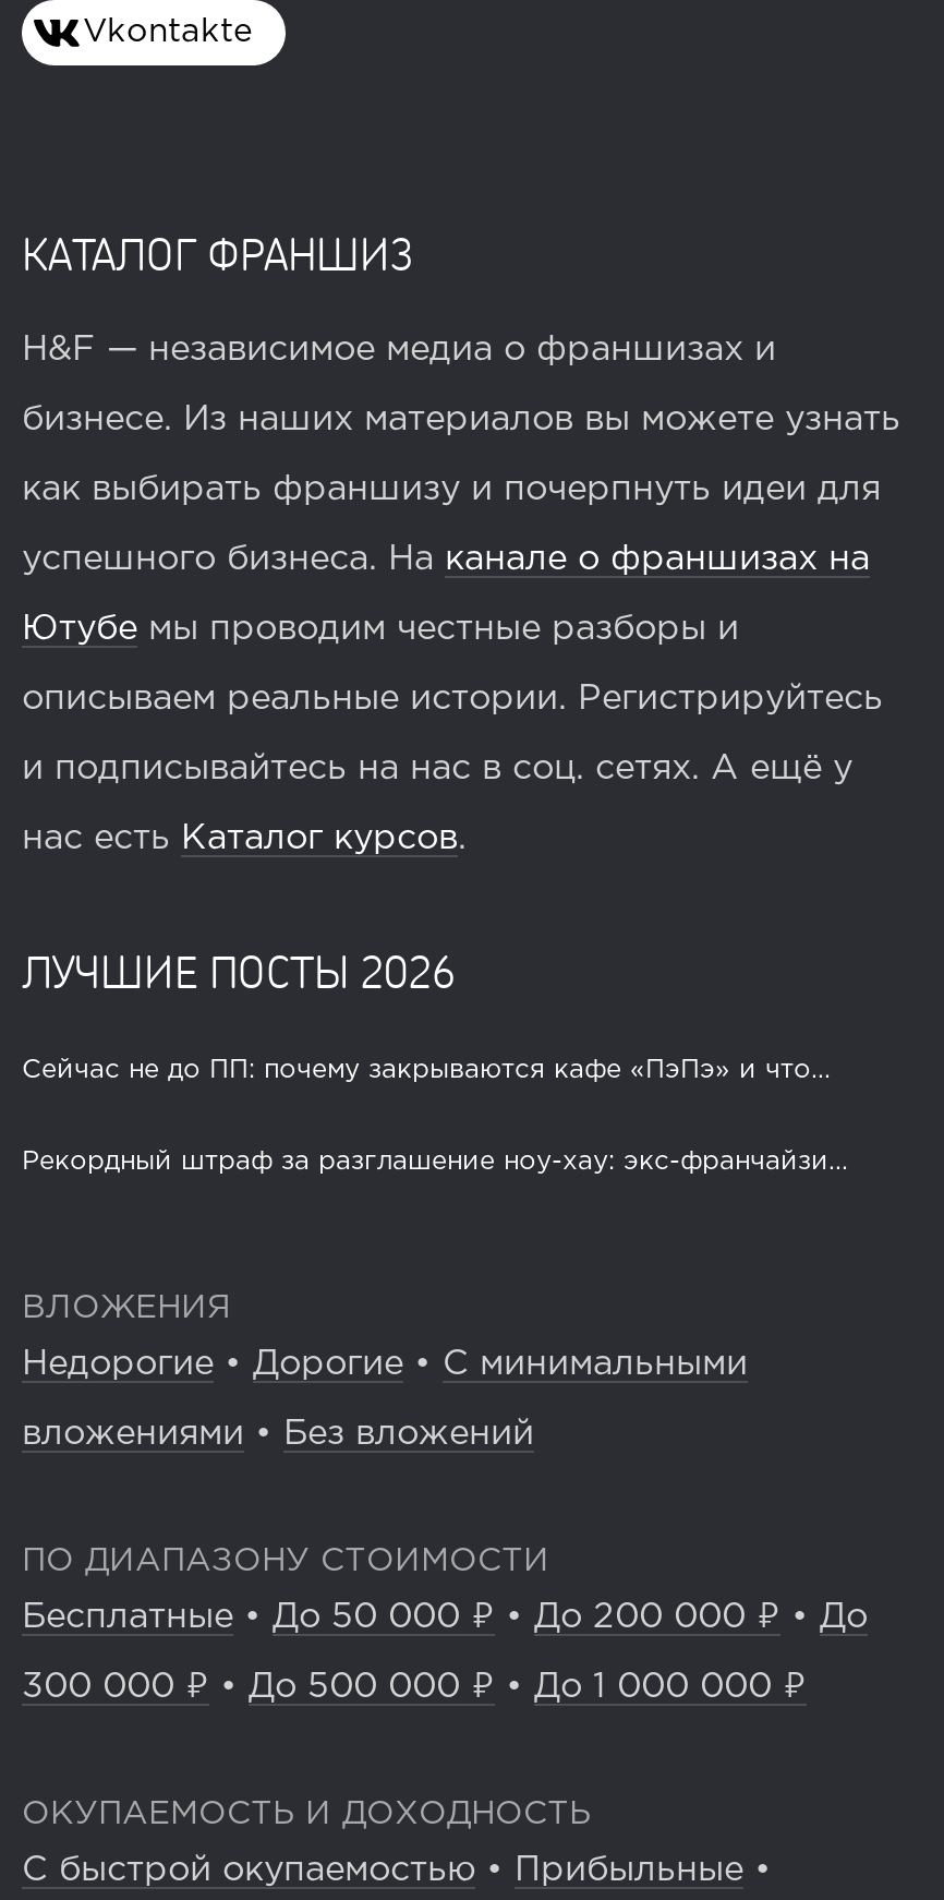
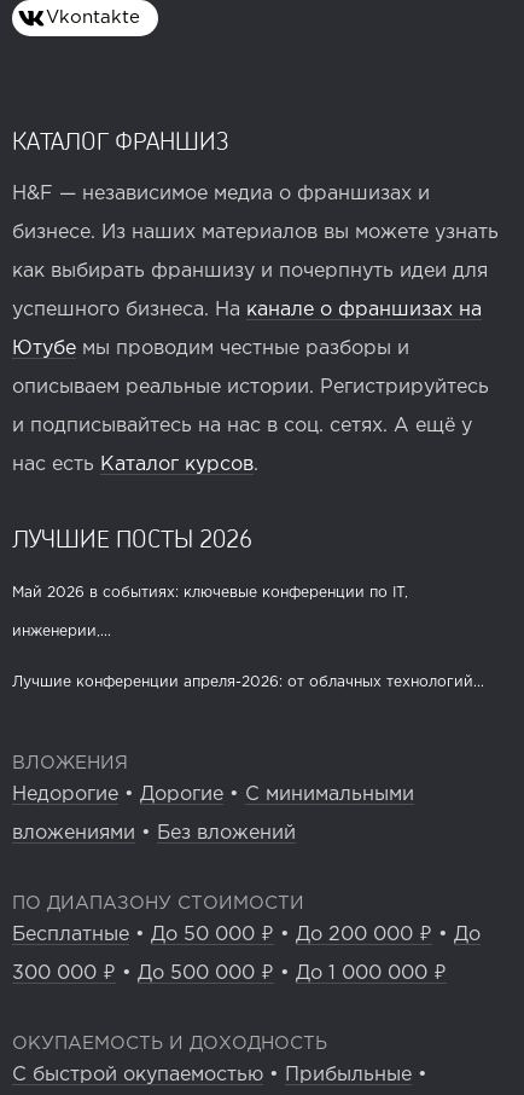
- Сейчас не до ПП: почему закрываются кафе «ПэПэ» и что...
+ Май 2026 в событиях: ключевые конференции по IT,
+ инженерии,...

- Рекордный штраф за разглашение ноу-хау: экс-франчайзи...
+ Лучшие конференции апреля-2026: от облачных технологий...
